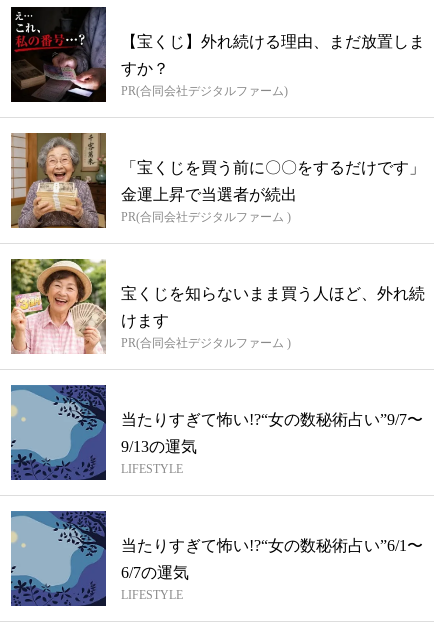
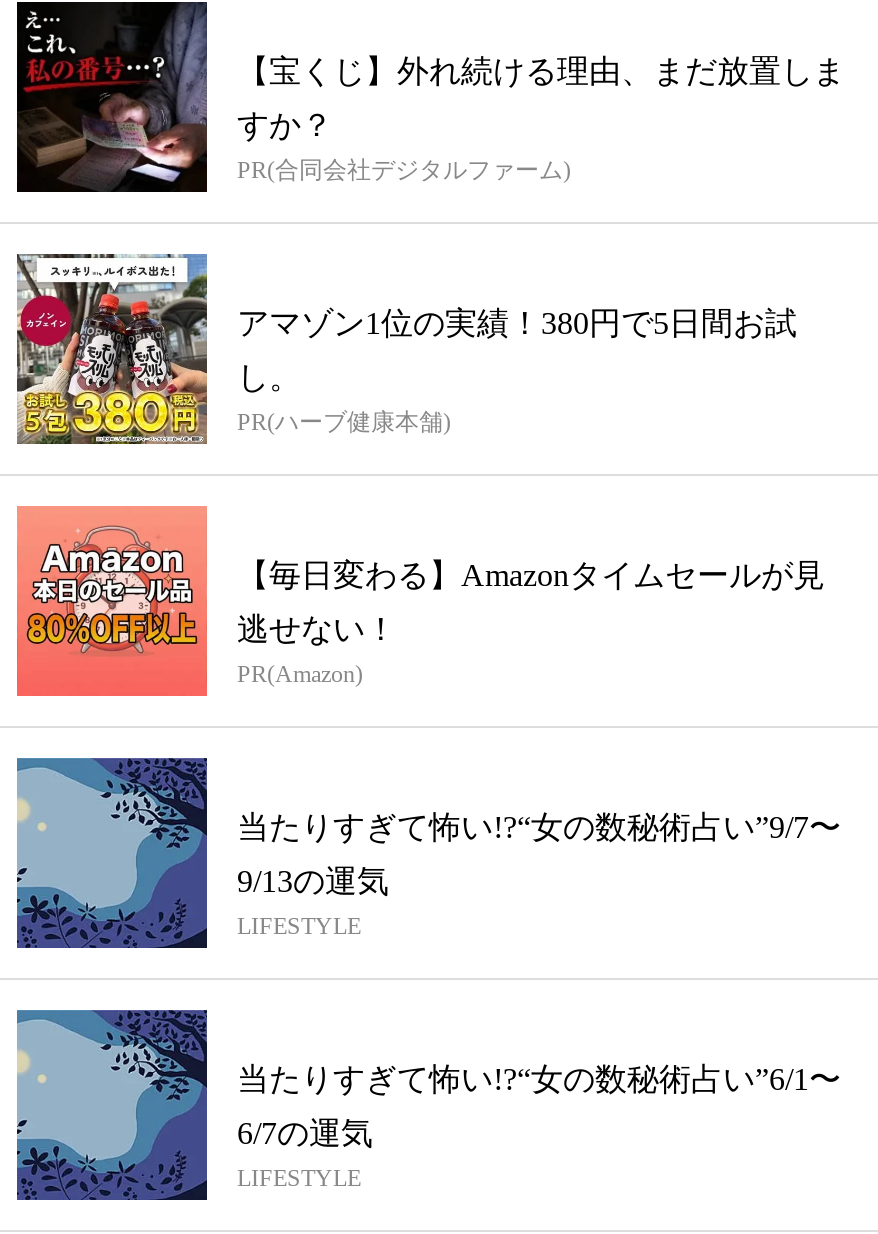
- [image]
- 「宝くじを買う前に〇〇をするだけです」
+ [image]
+ アマゾン1位の実績！380円で5日間お試

- 金運上昇で当選者が続出
- PR(合同会社デジタルファーム )
+ し。
+ PR(ハーブ健康本舗)

- [image]
- 宝くじを知らないまま買う人ほど、外れ続
+ [image]
+ 【毎日変わる】Amazonタイムセールが見

- けます
- PR(合同会社デジタルファーム )
+ 逃せない！
+ PR(Amazon)
